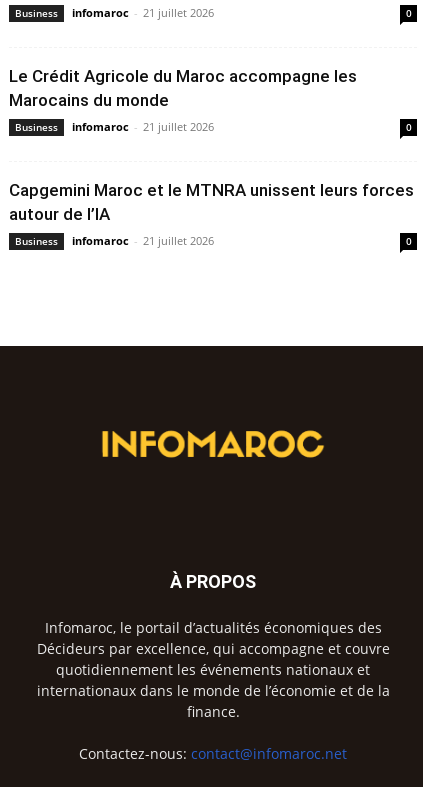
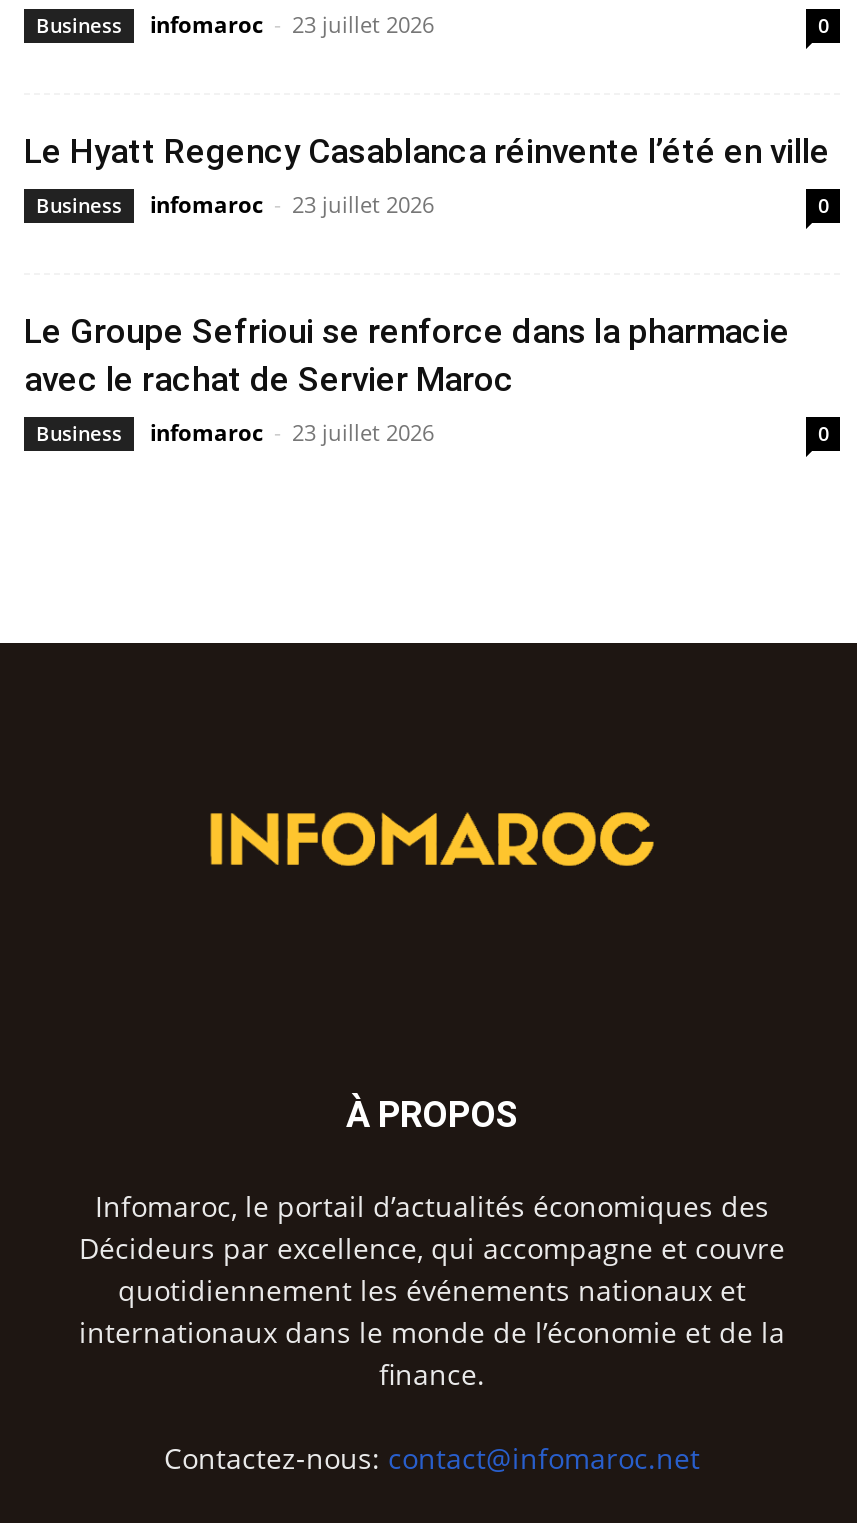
- infomaroc - 21 juillet 2026
+ infomaroc - 23 juillet 2026

- Le Crédit Agricole du Maroc accompagne les
- Marocains du monde
+ Le Hyatt Regency Casablanca réinvente l’été en ville

- infomaroc - 21 juillet 2026
+ infomaroc - 23 juillet 2026

- Capgemini Maroc et le MTNRA unissent leurs forces
- autour de l’IA
+ Le Groupe Sefrioui se renforce dans la pharmacie
+ avec le rachat de Servier Maroc

- infomaroc - 21 juillet 2026
+ infomaroc - 23 juillet 2026
